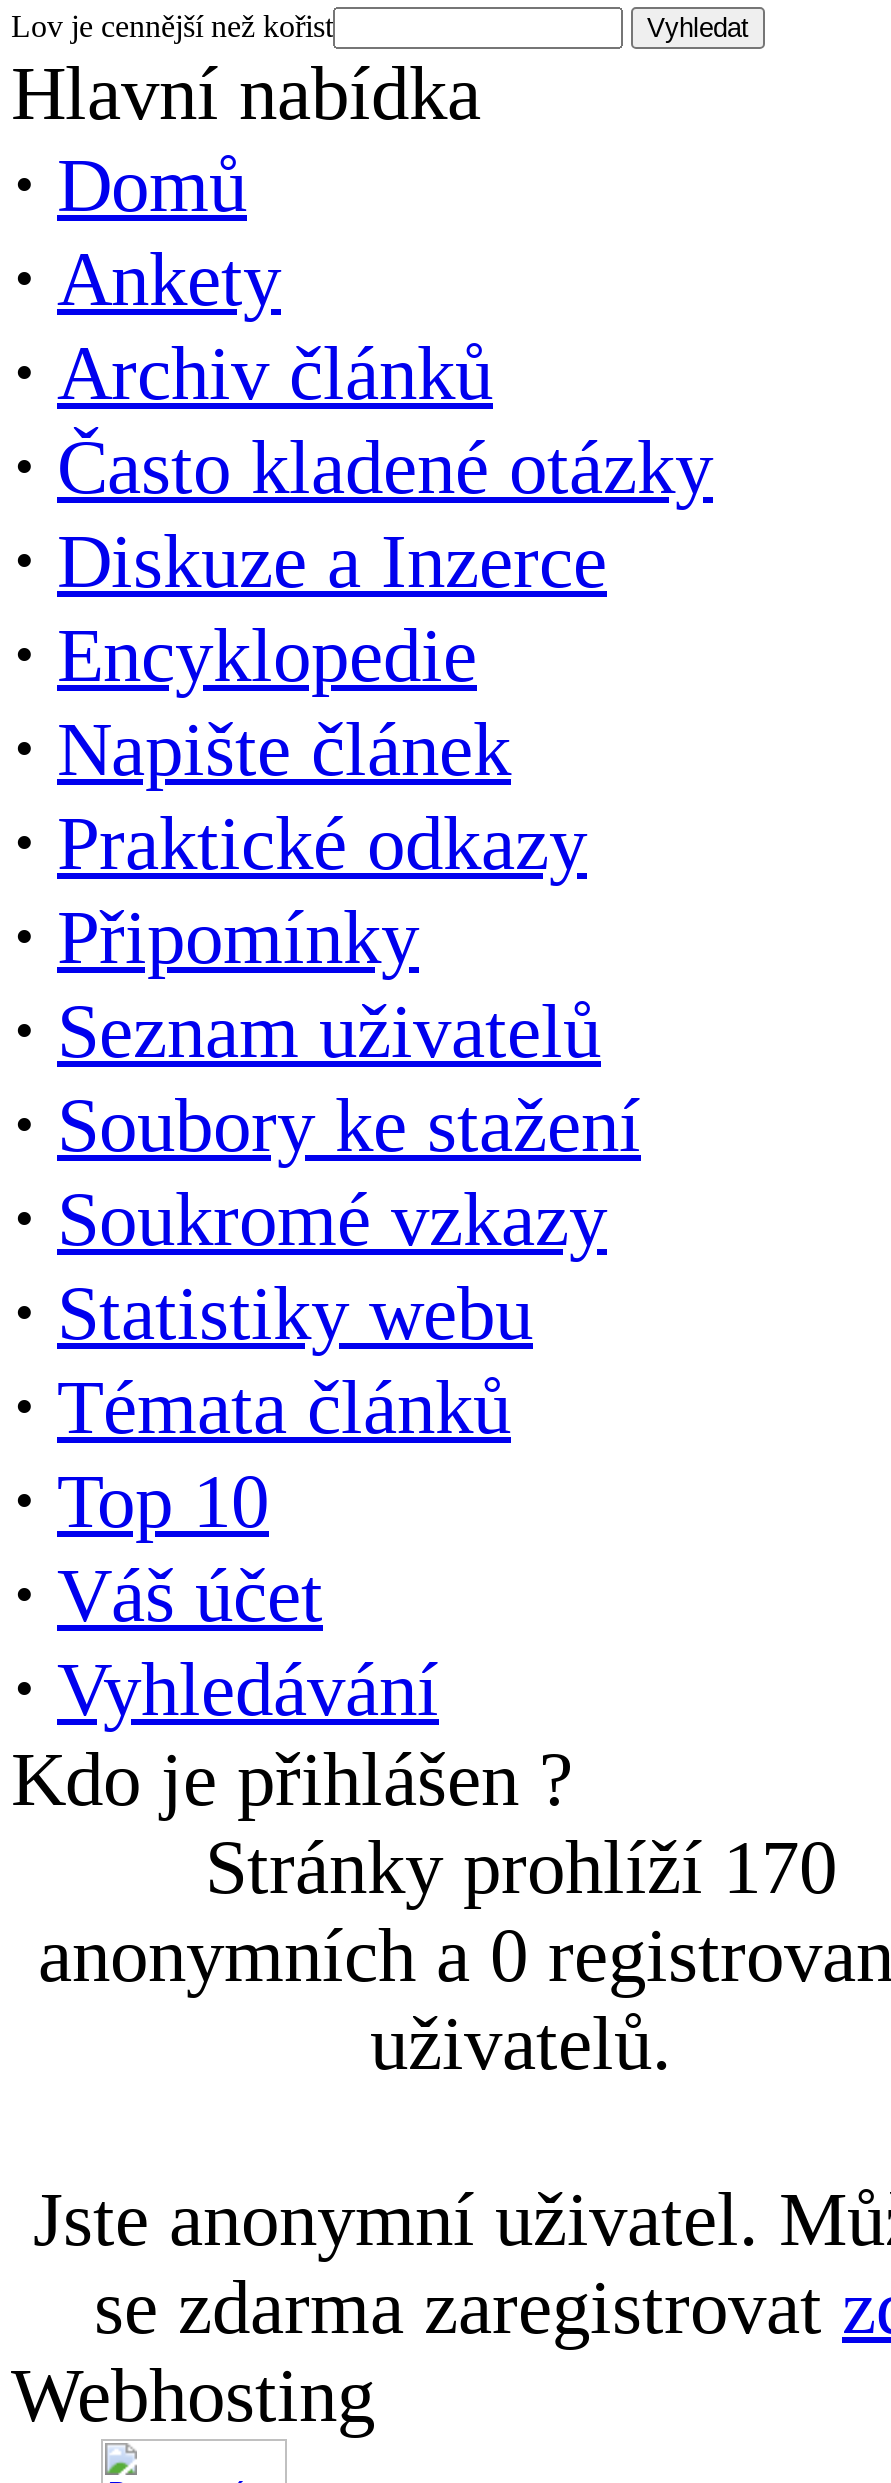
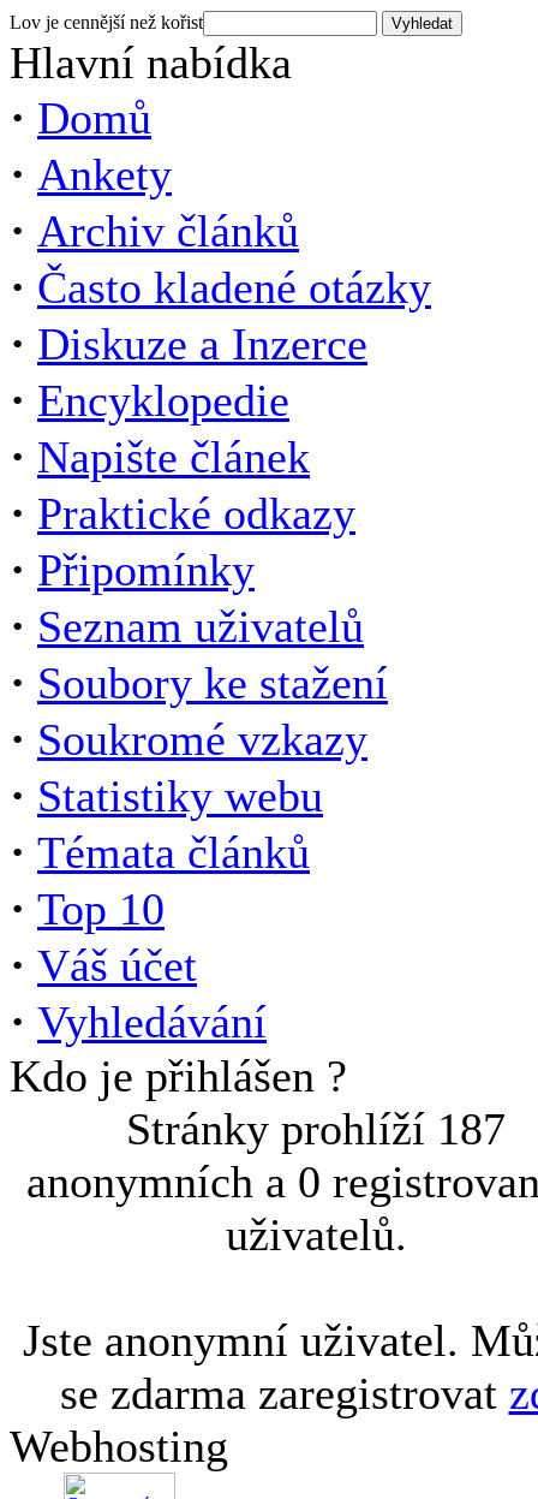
- Stránky prohlíží 170
+ Stránky prohlíží 187
